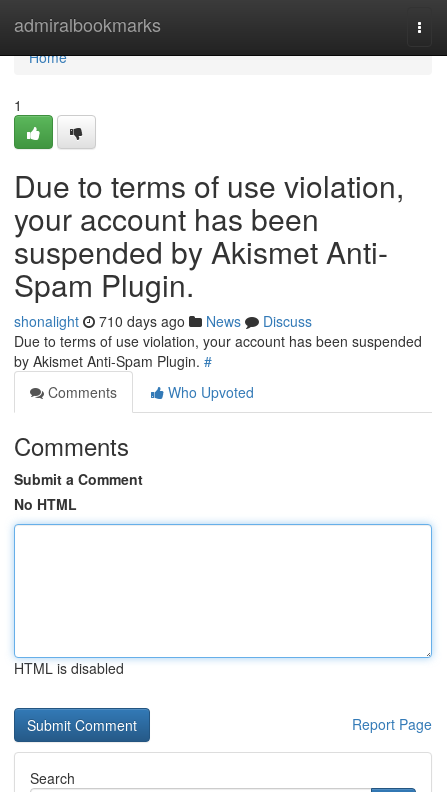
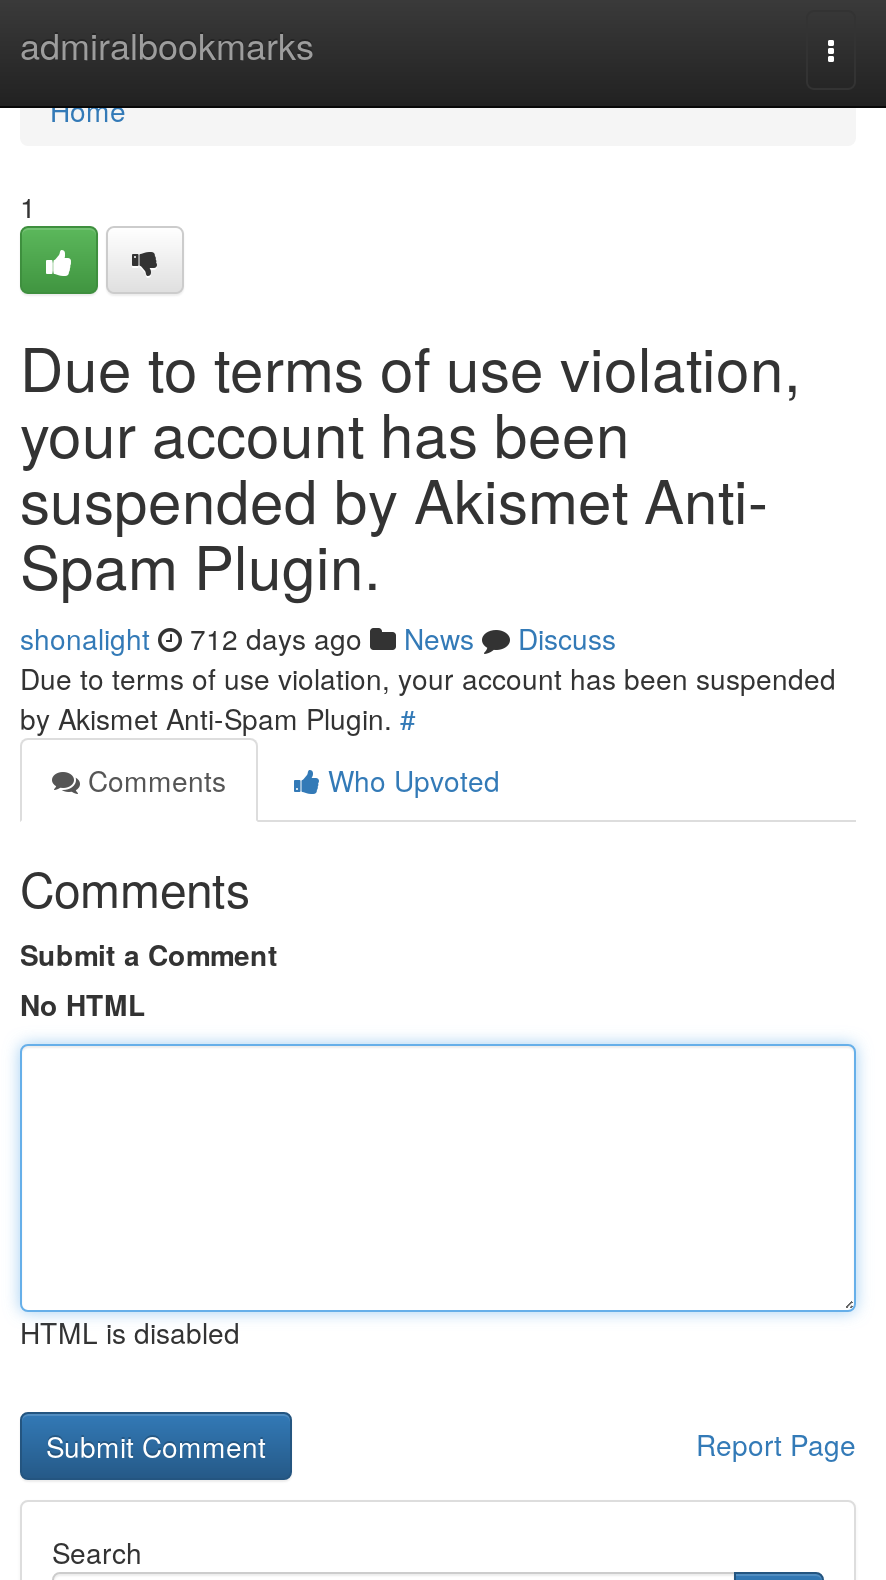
- shonalight 710 days ago News Discuss
+ shonalight 712 days ago News Discuss
